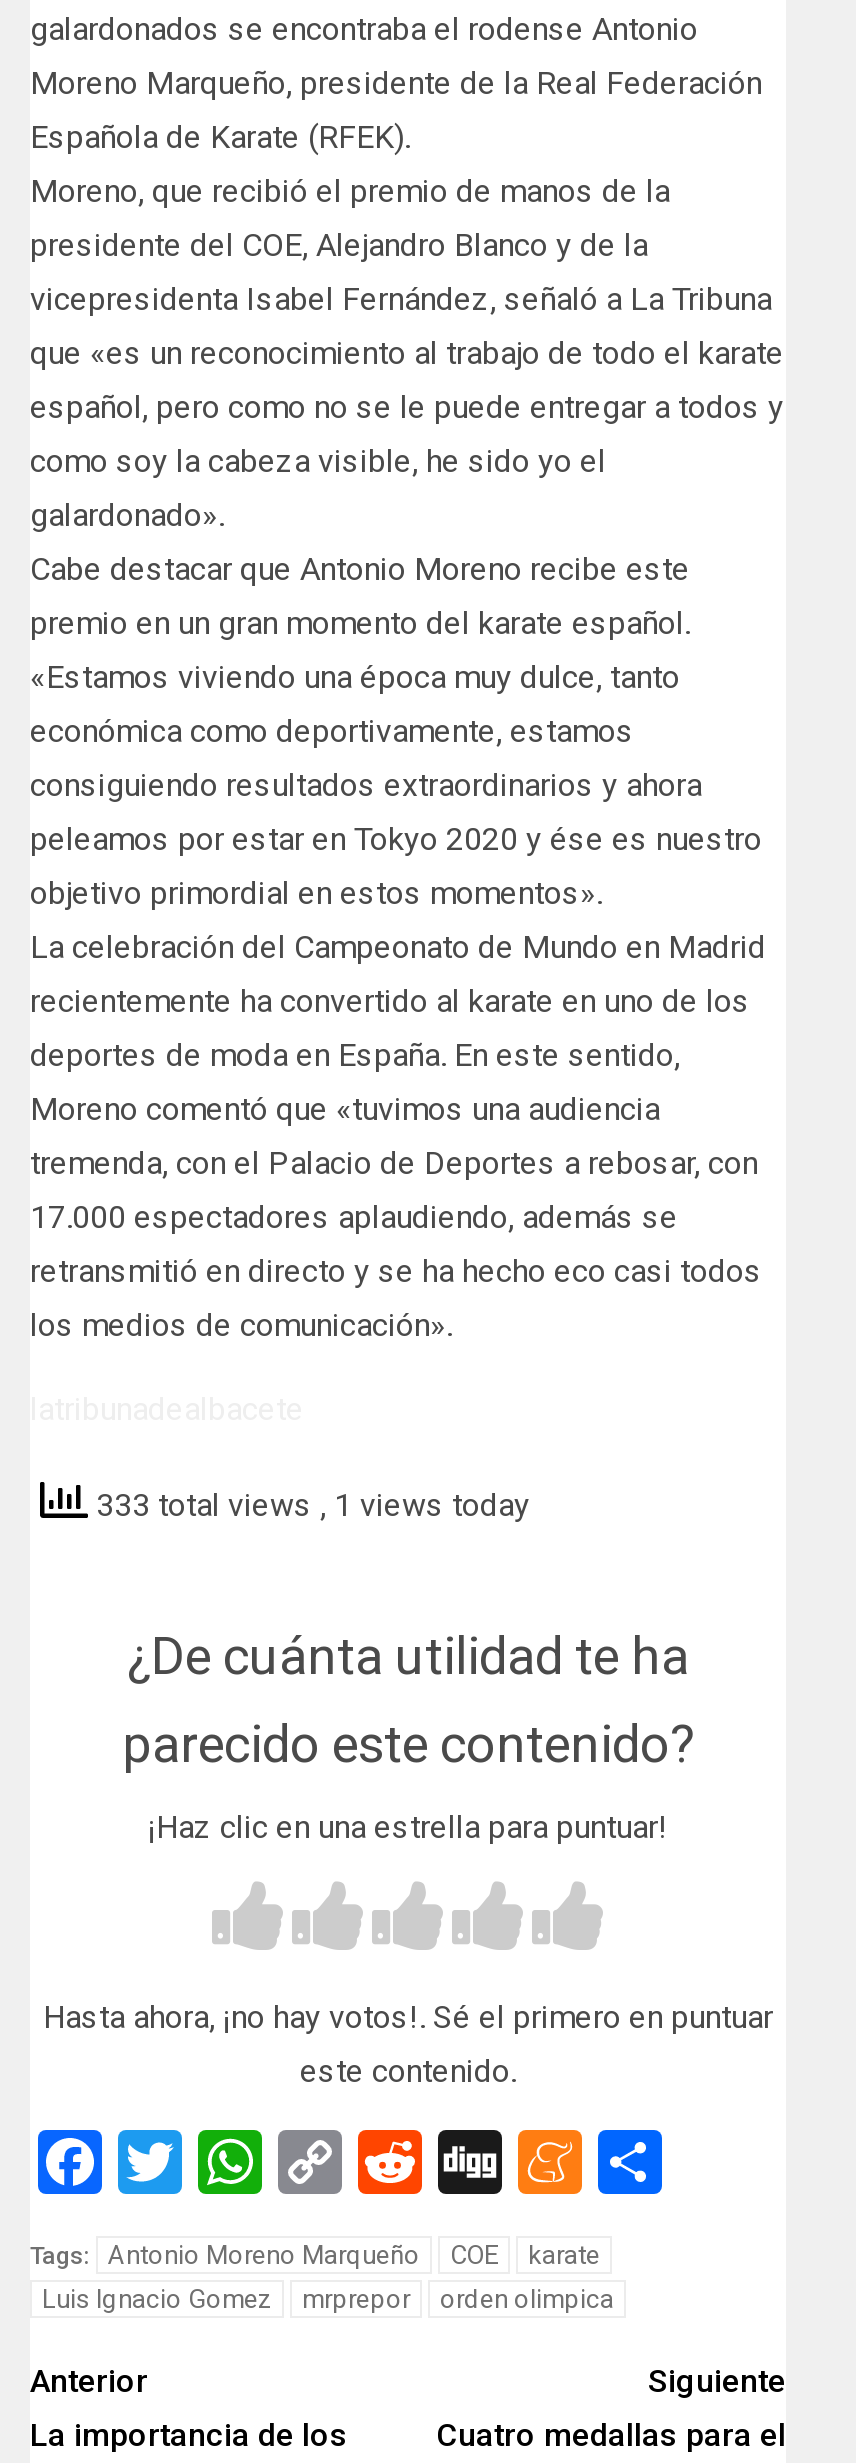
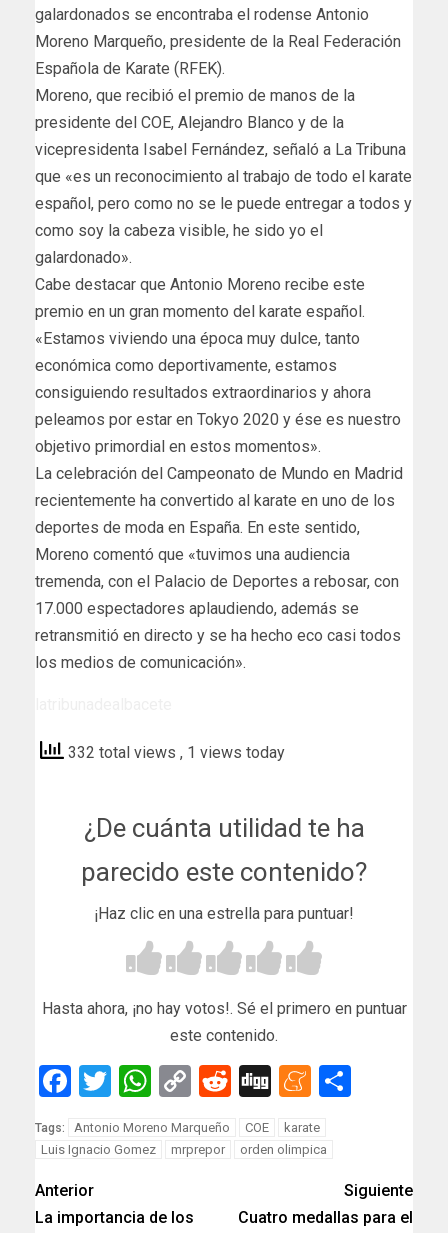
- 333 total views, 1 views today
+ 332 total views, 1 views today
